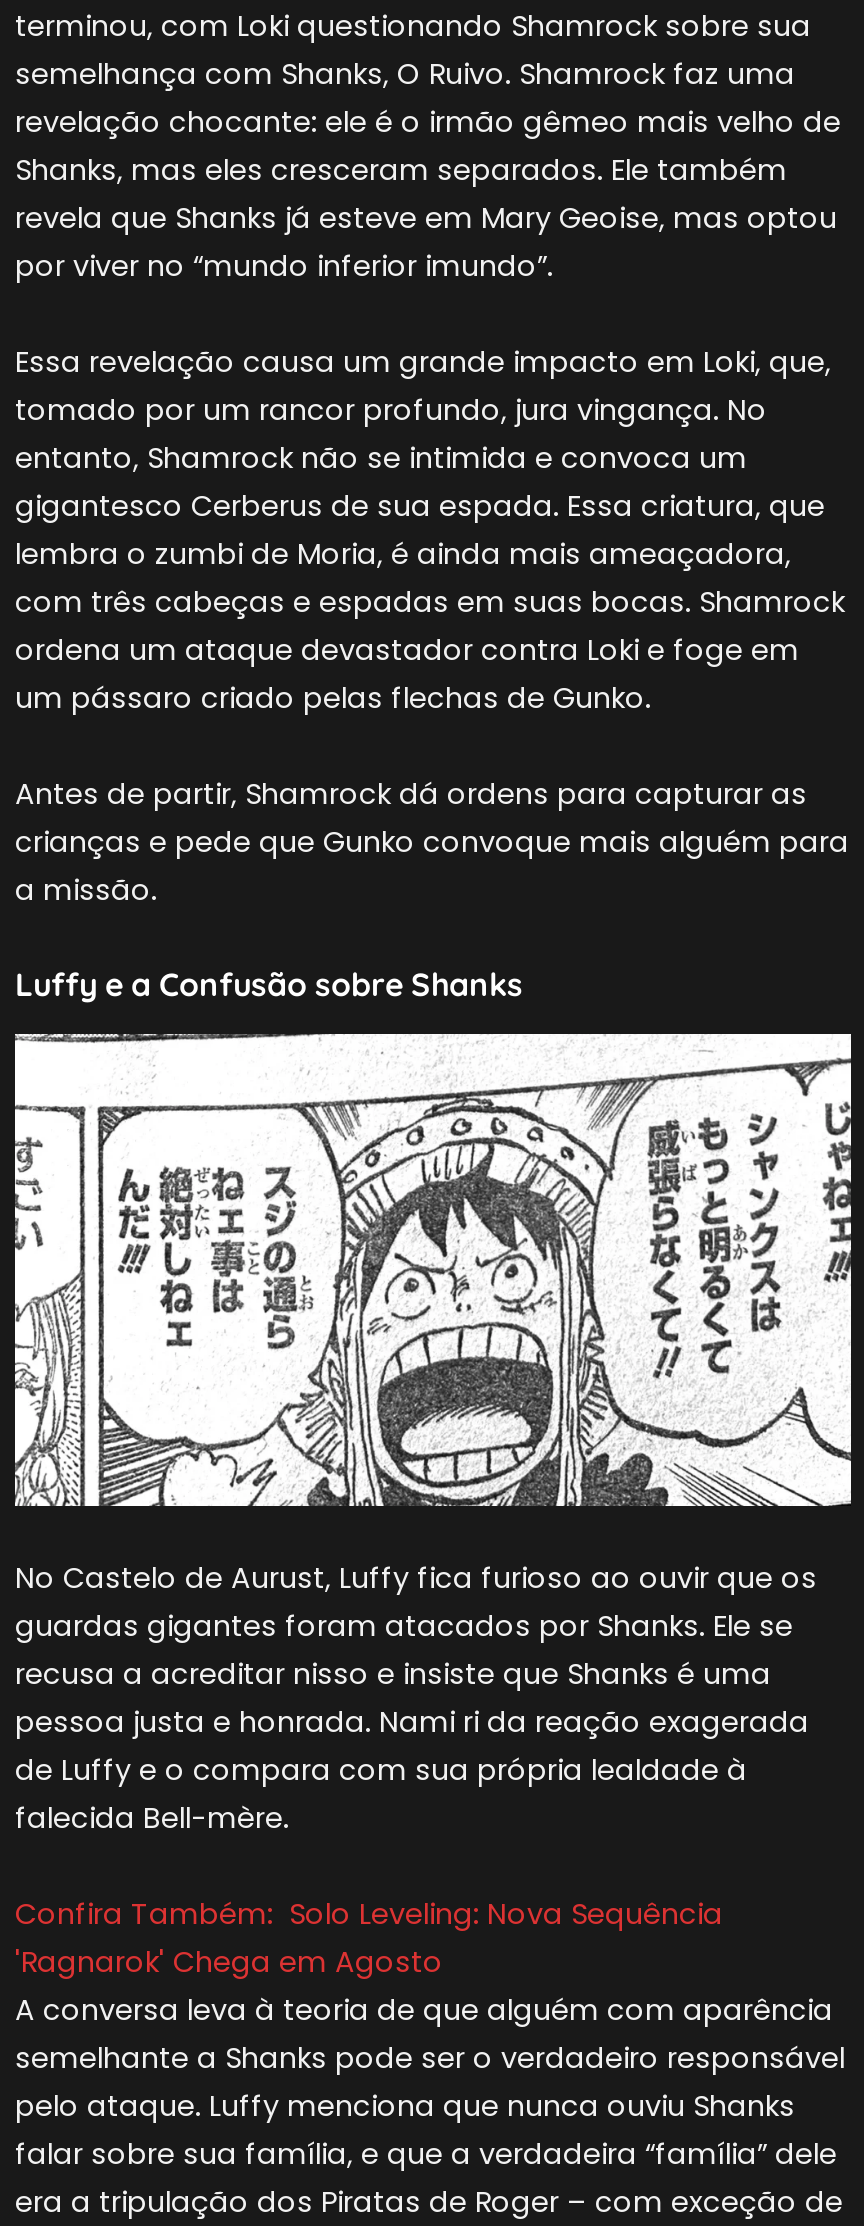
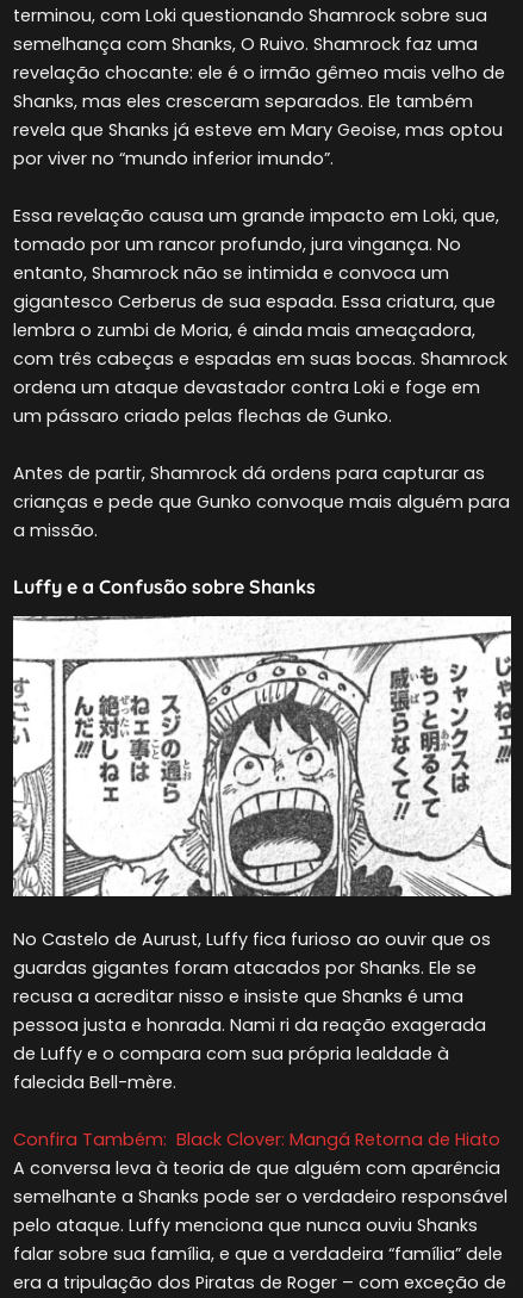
- Confira Também: Solo Leveling: Nova Sequência
- 'Ragnarok' Chega em Agosto
+ Confira Também: Black Clover: Mangá Retorna de Hiato
